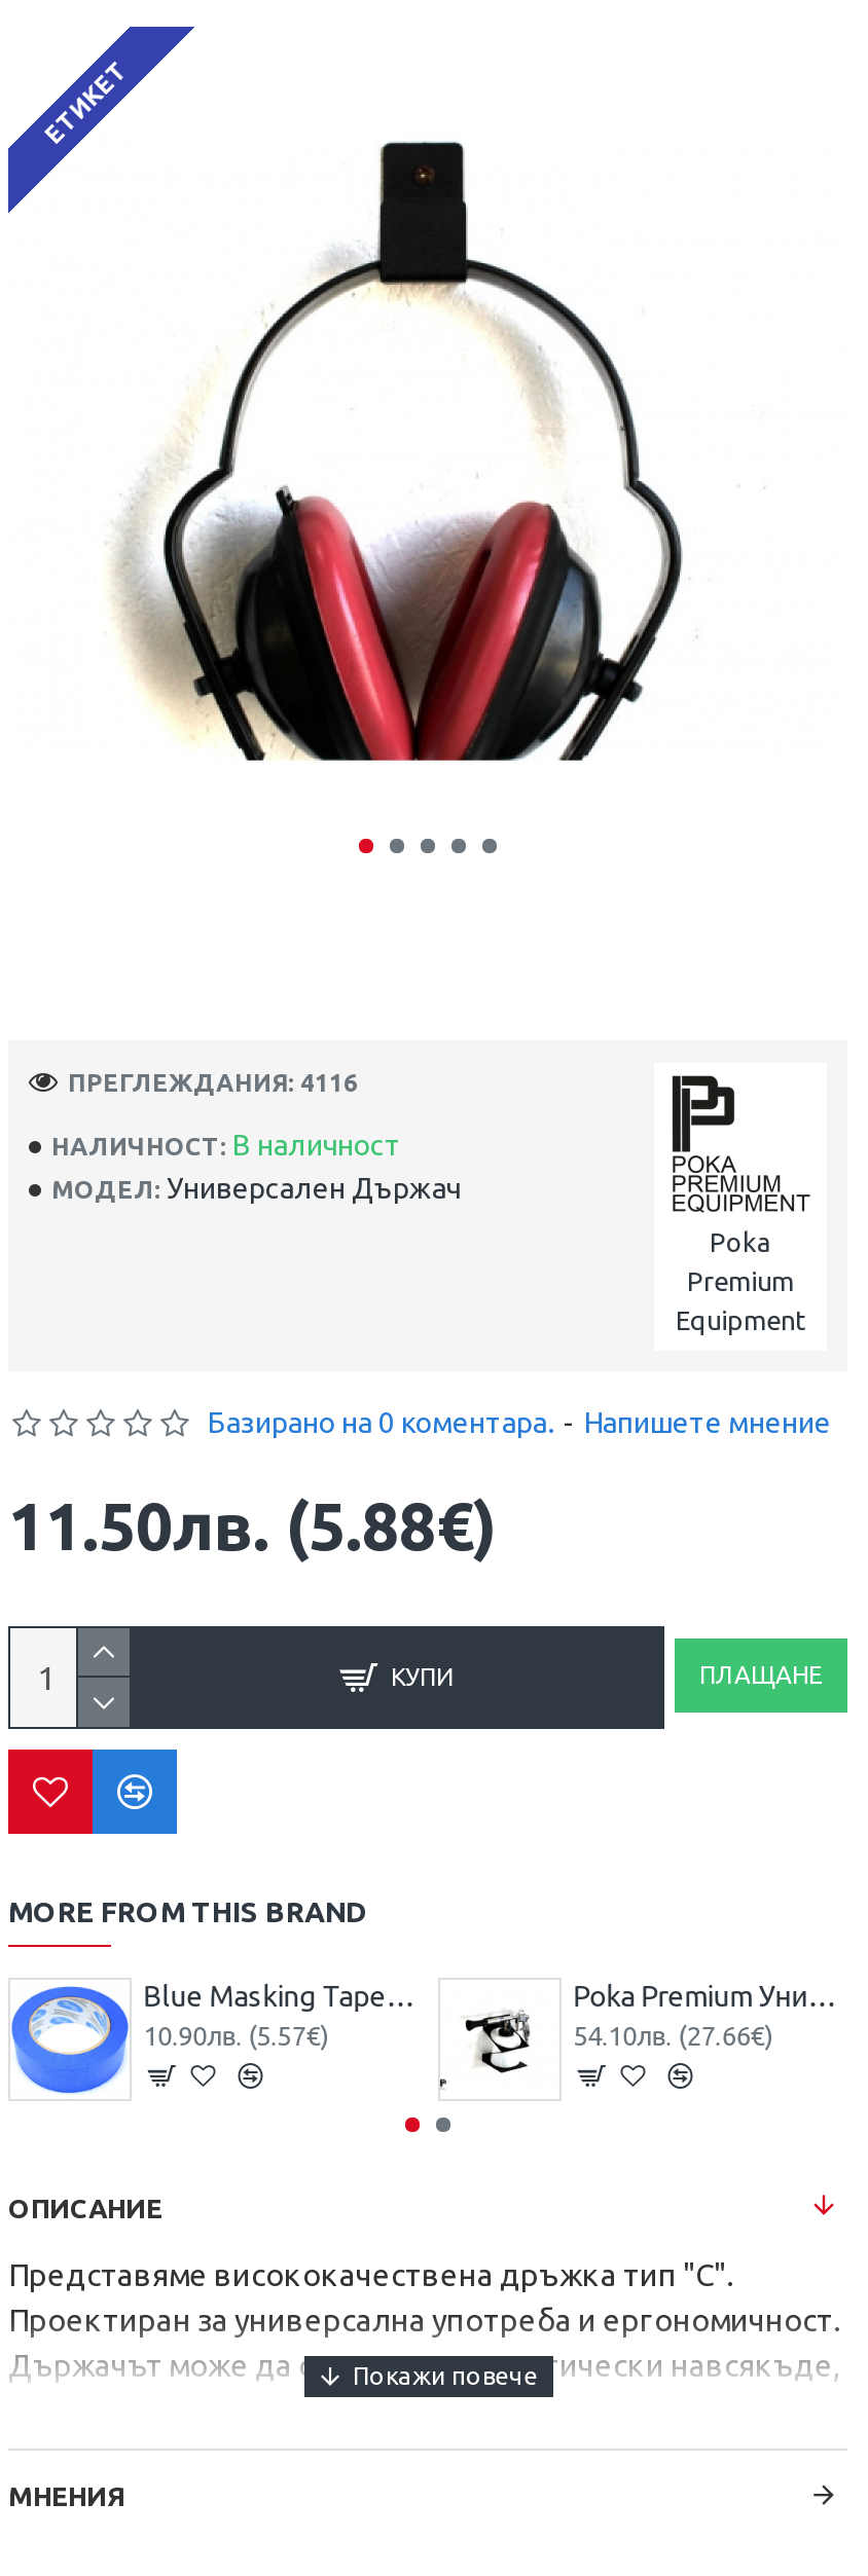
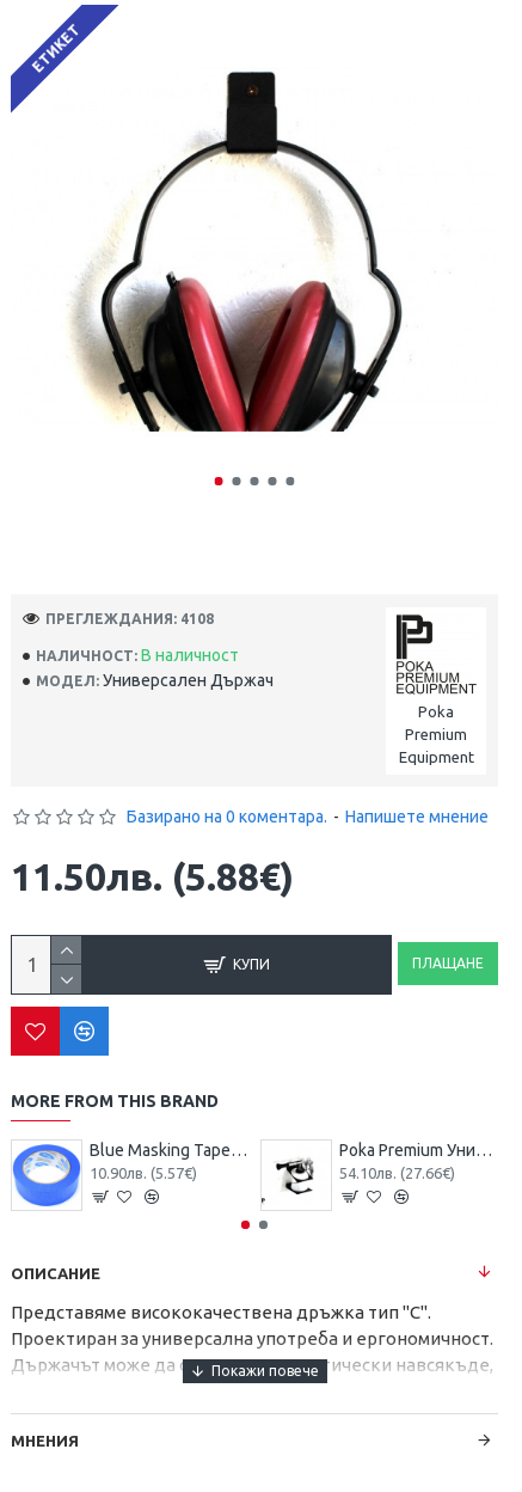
- ПРЕГЛЕЖДАНИЯ: 4116
+ ПРЕГЛЕЖДАНИЯ: 4108
